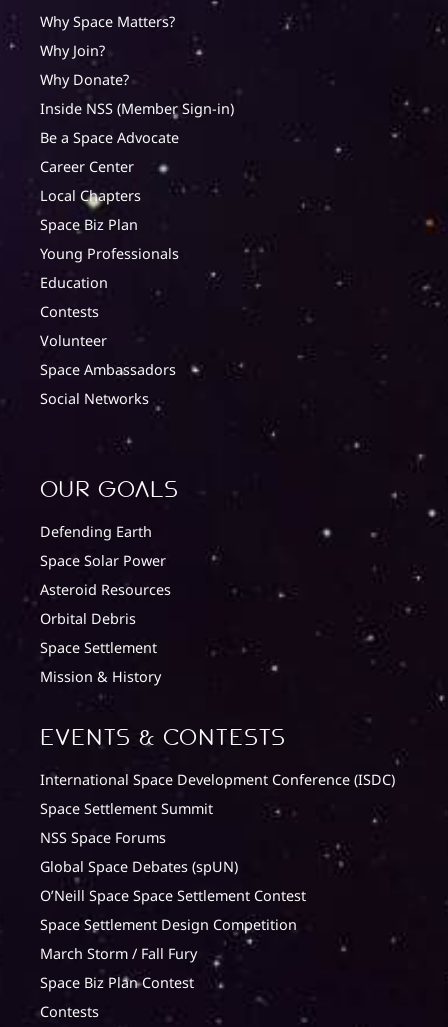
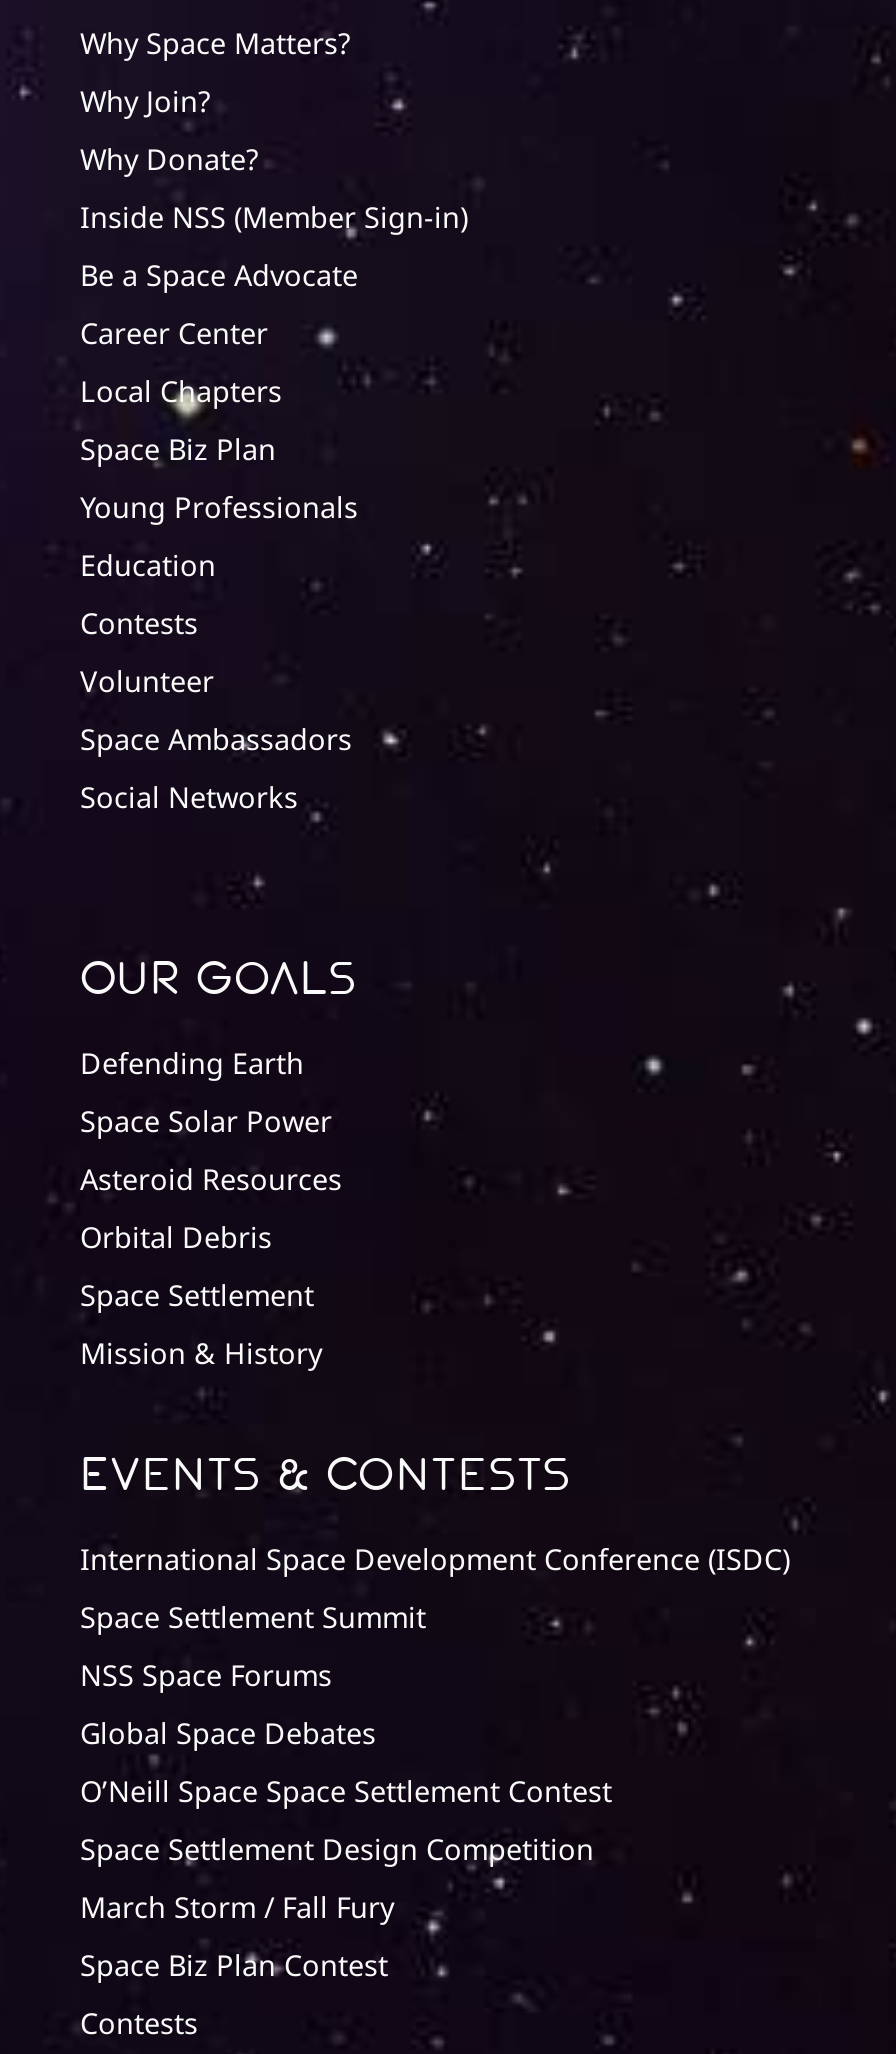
- Global Space Debates (spUN)
+ Global Space Debates
